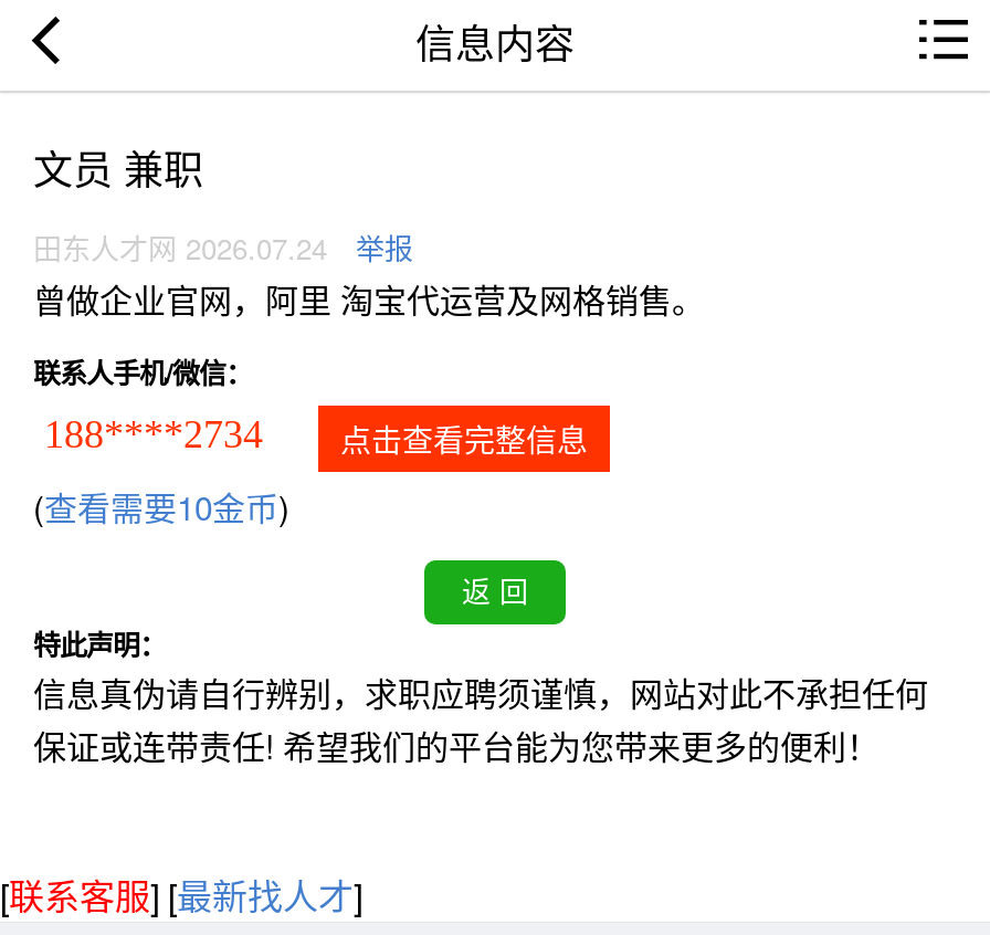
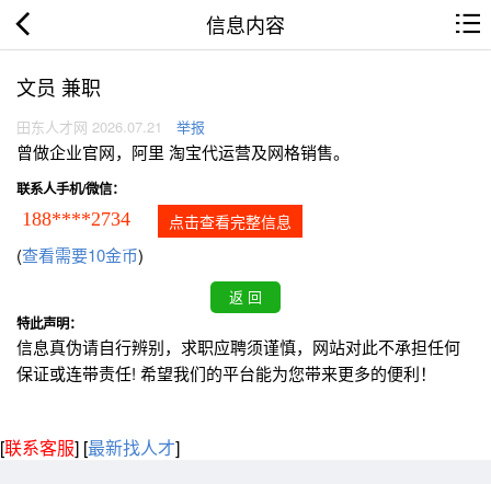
- 田东人才网 2026.07.24 举报
+ 田东人才网 2026.07.21 举报
